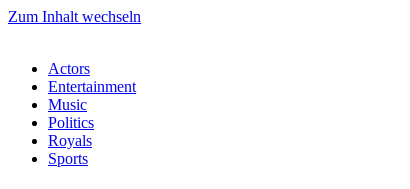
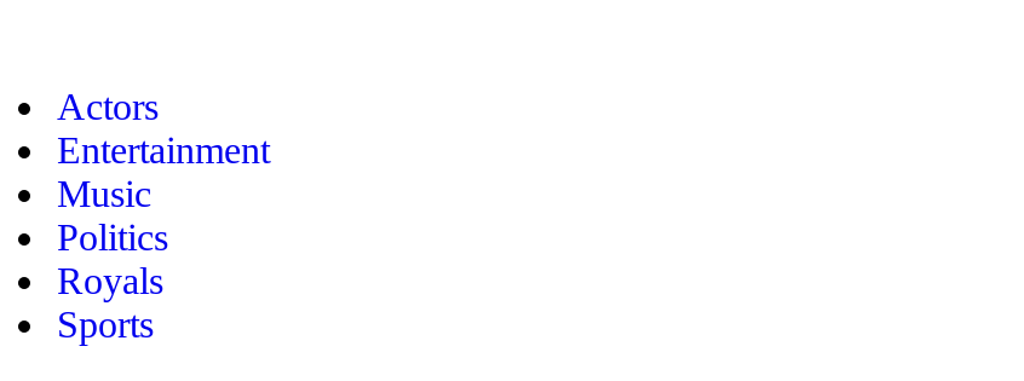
- Zum Inhalt wechseln
